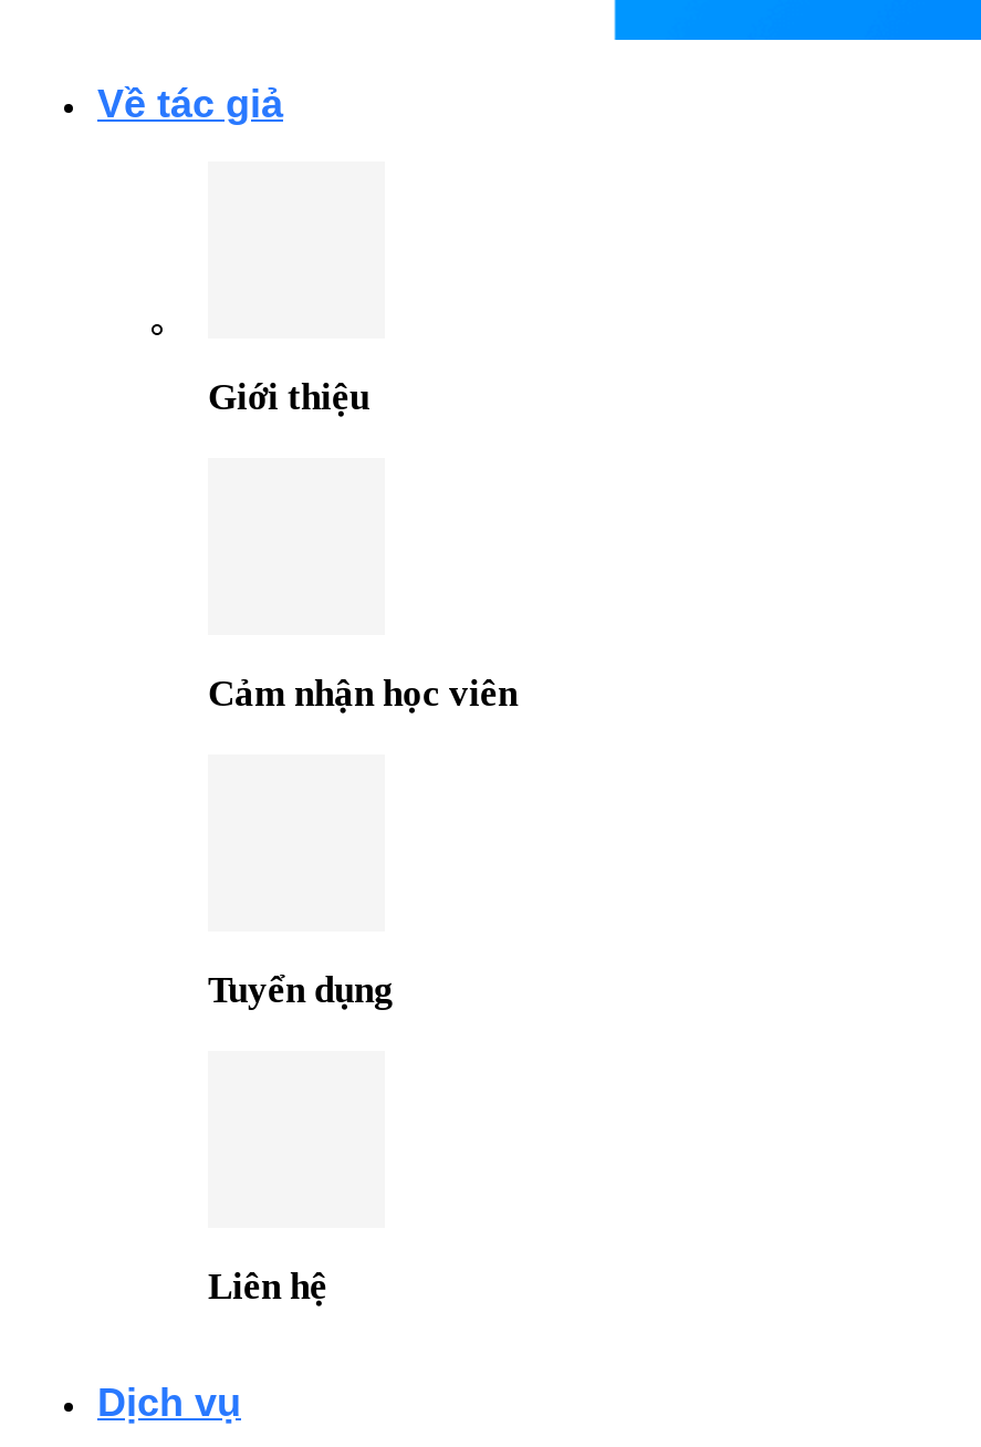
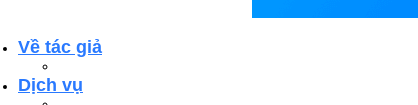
- Giới thiệu

- Cảm nhận học viên

- Tuyển dụng

- Liên hệ
